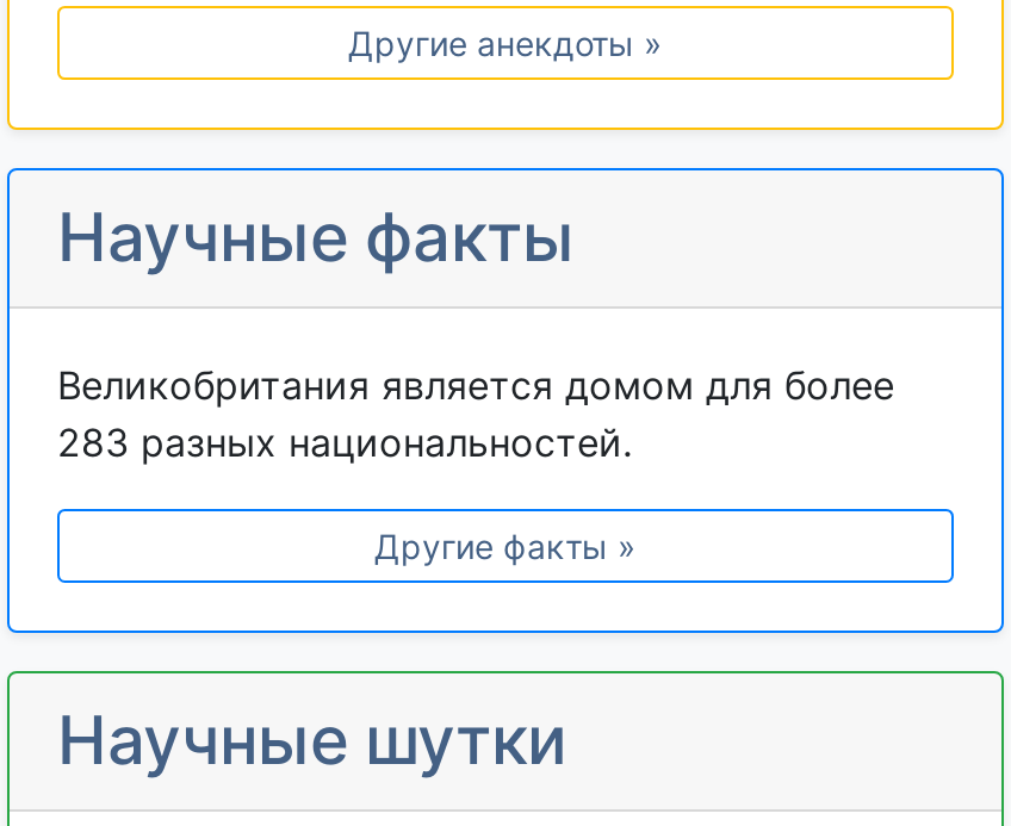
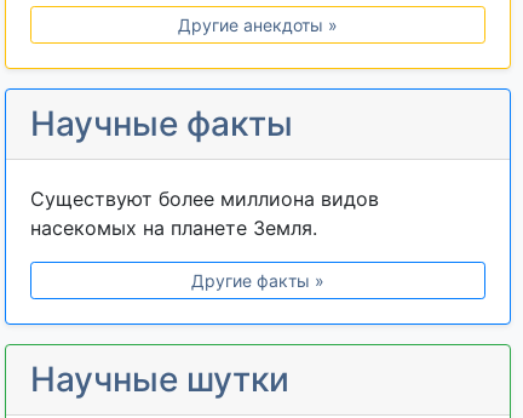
- Великобритания является домом для более
- 283 разных национальностей.
+ Существуют более миллиона видов
+ насекомых на планете Земля.
